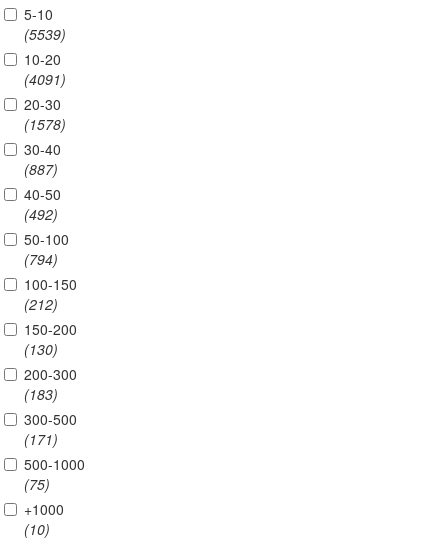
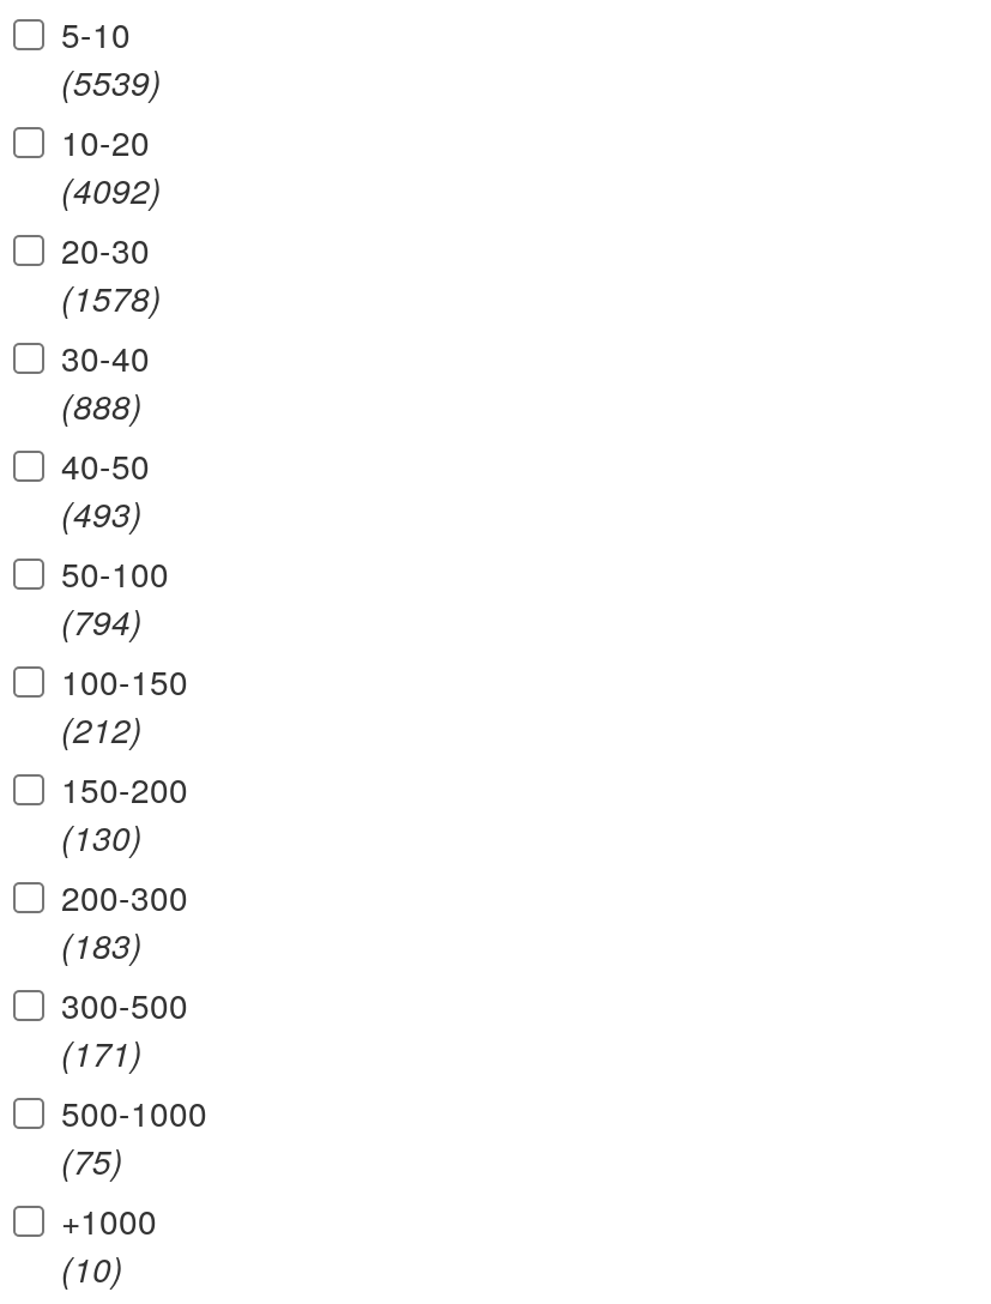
- (4091)
+ (4092)

- (887)
+ (888)

- (492)
+ (493)
